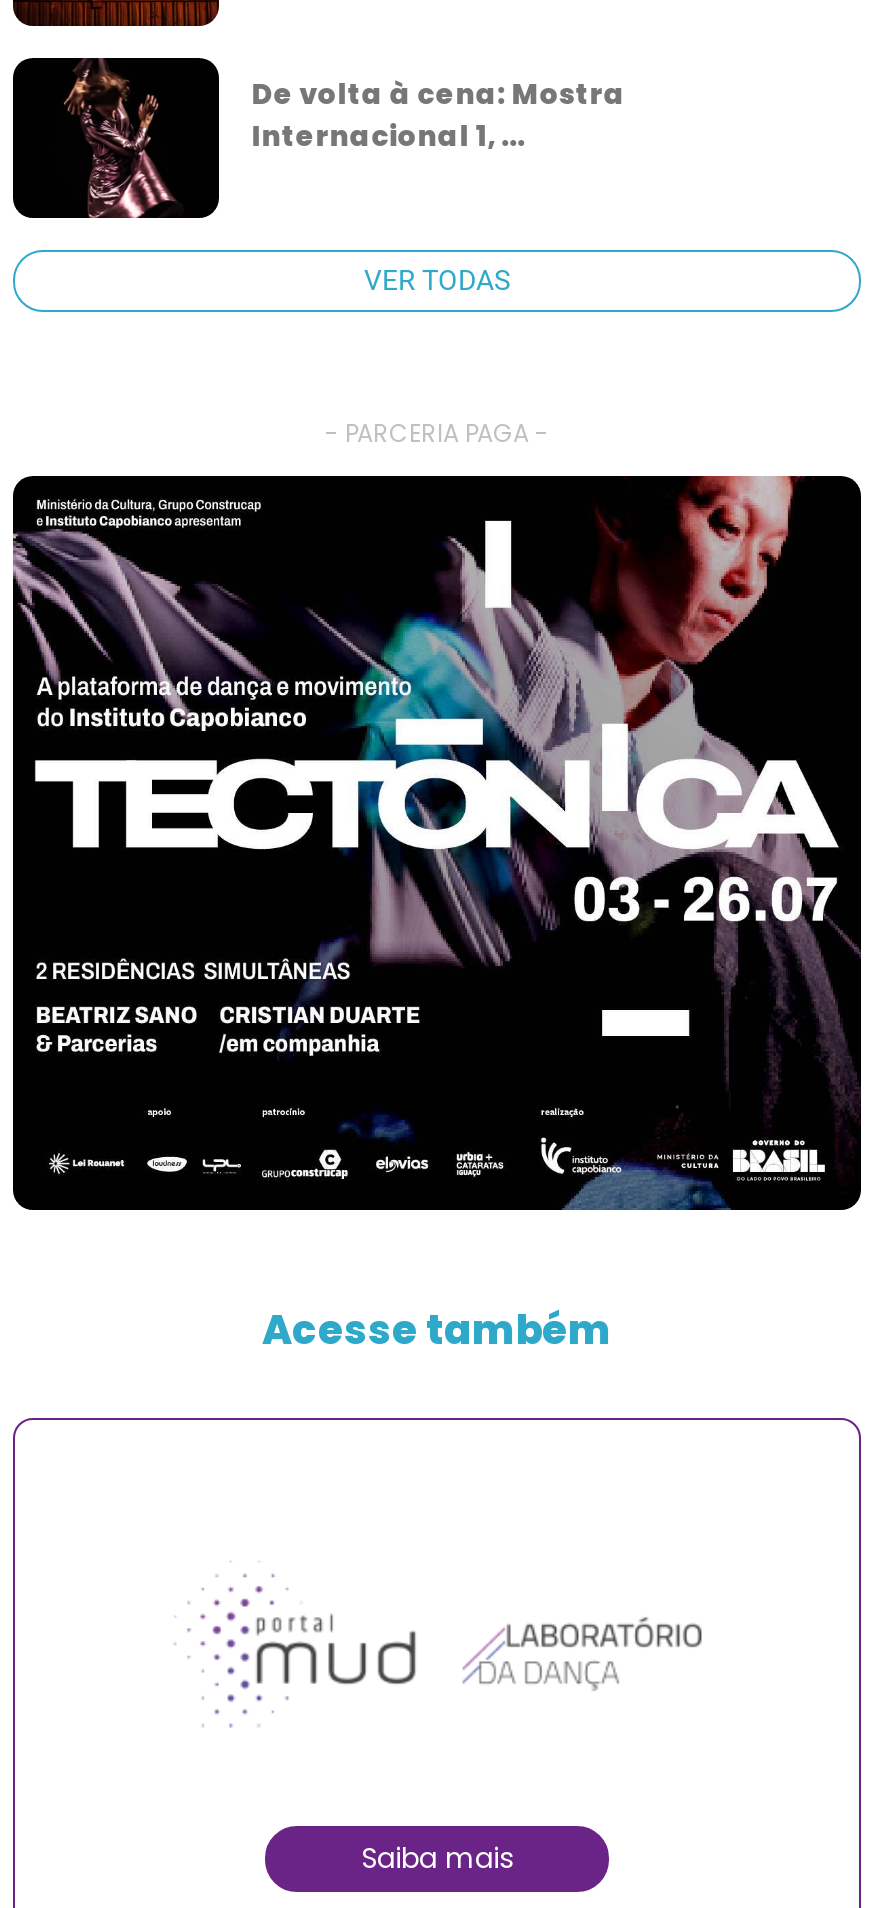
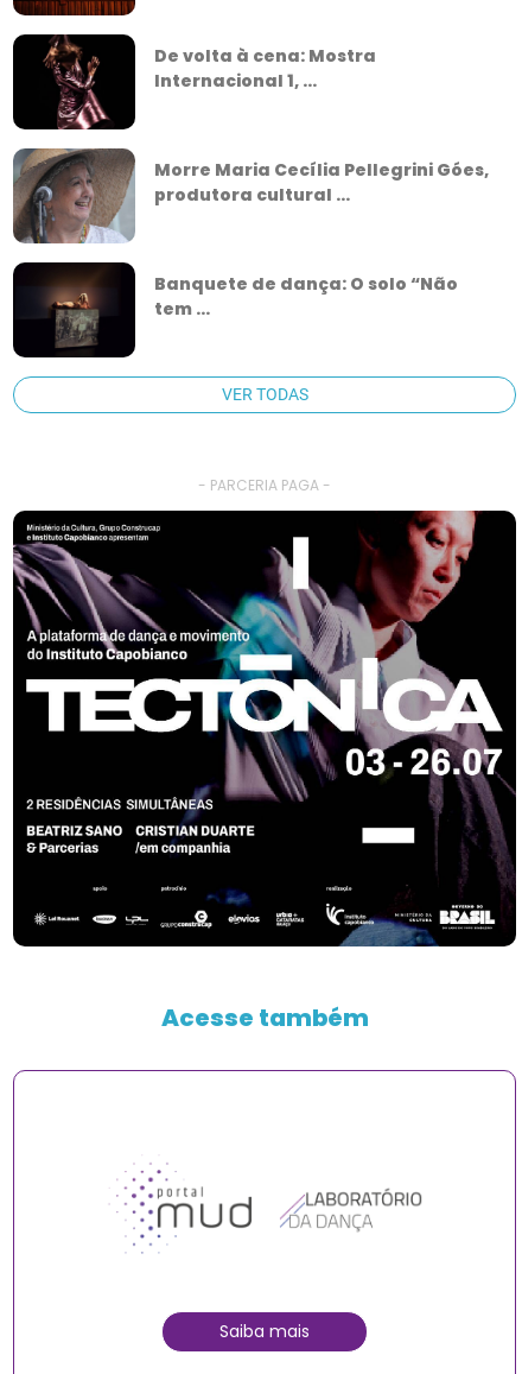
+ [image]
+ Morre Maria Cecília Pellegrini Góes,
+ produtora cultural ...

+ [image]

+ Banquete de dança: O solo “Não
+ tem ...
